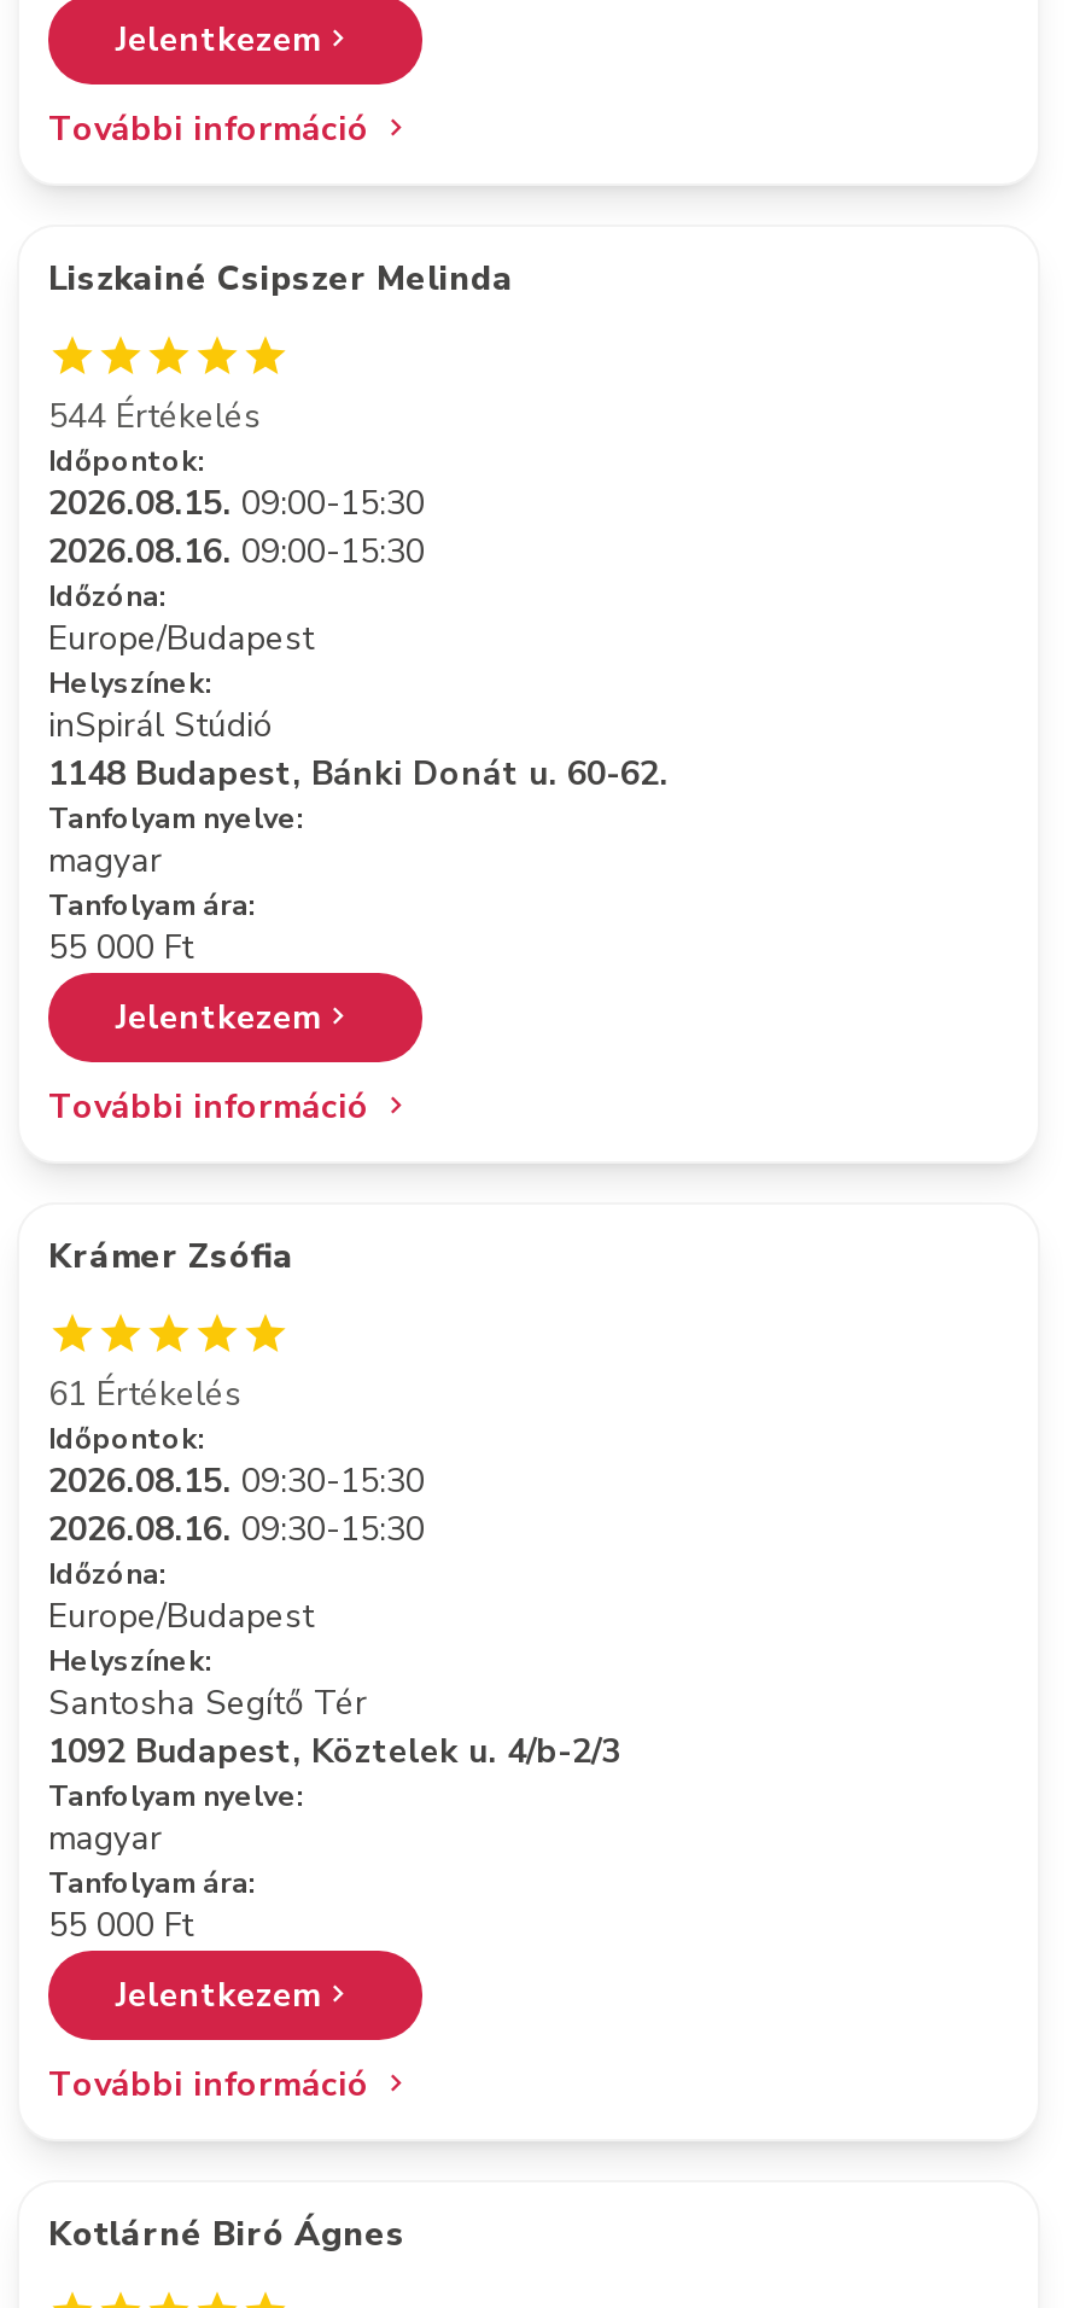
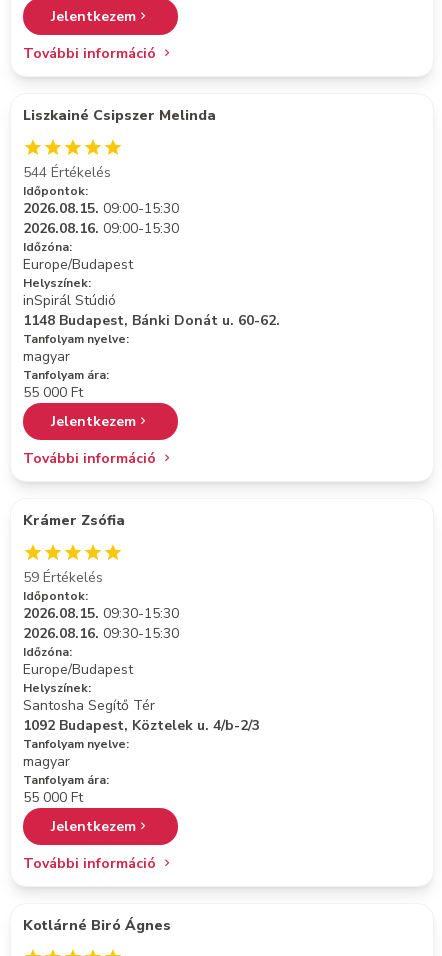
- 61 Értékelés
+ 59 Értékelés
